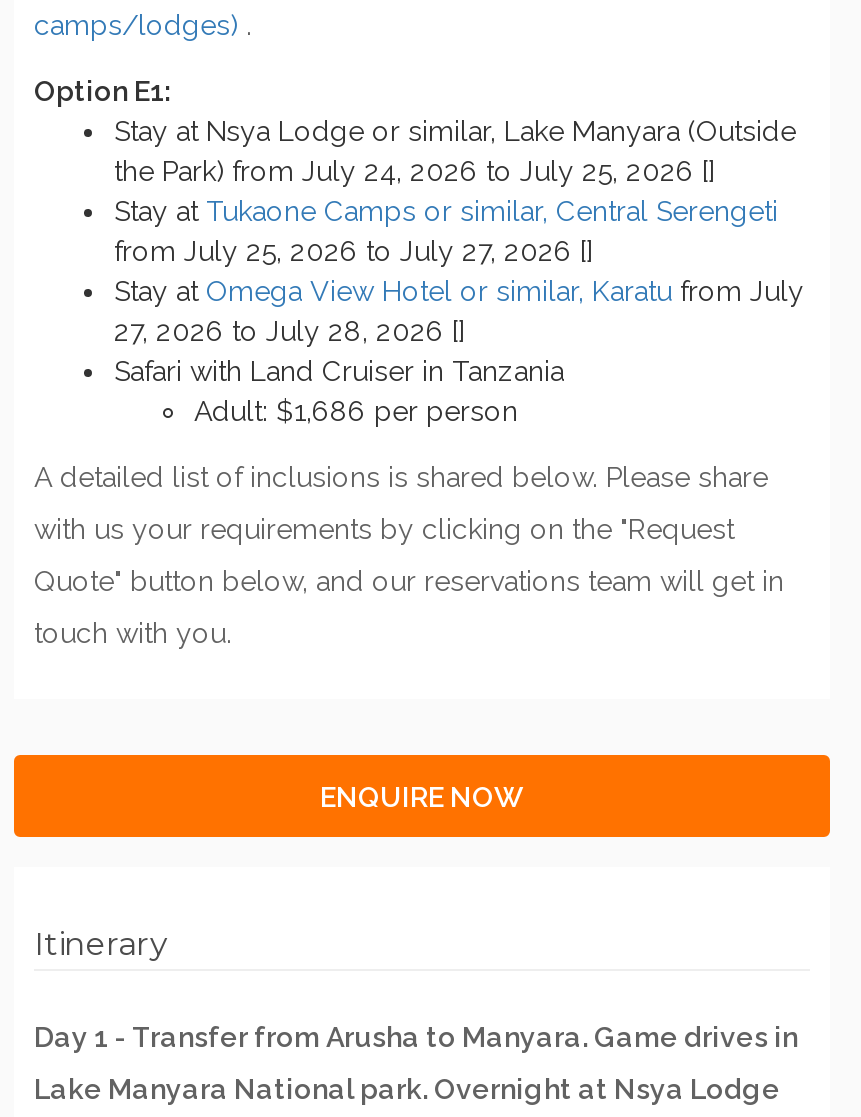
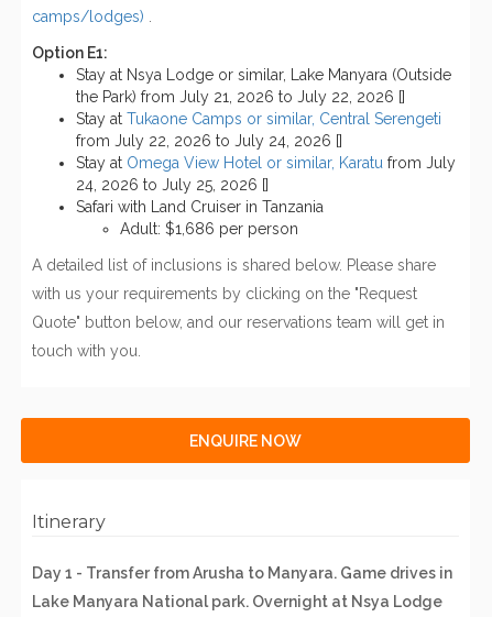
- the Park) from July 24, 2026 to July 25, 2026 []
+ the Park) from July 21, 2026 to July 22, 2026 []

- from July 25, 2026 to July 27, 2026 []
+ from July 22, 2026 to July 24, 2026 []

- 27, 2026 to July 28, 2026 []
+ 24, 2026 to July 25, 2026 []
